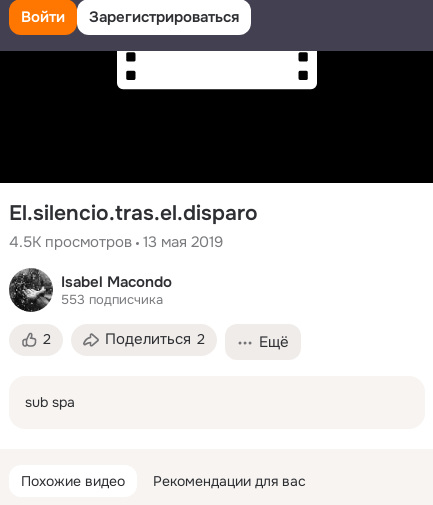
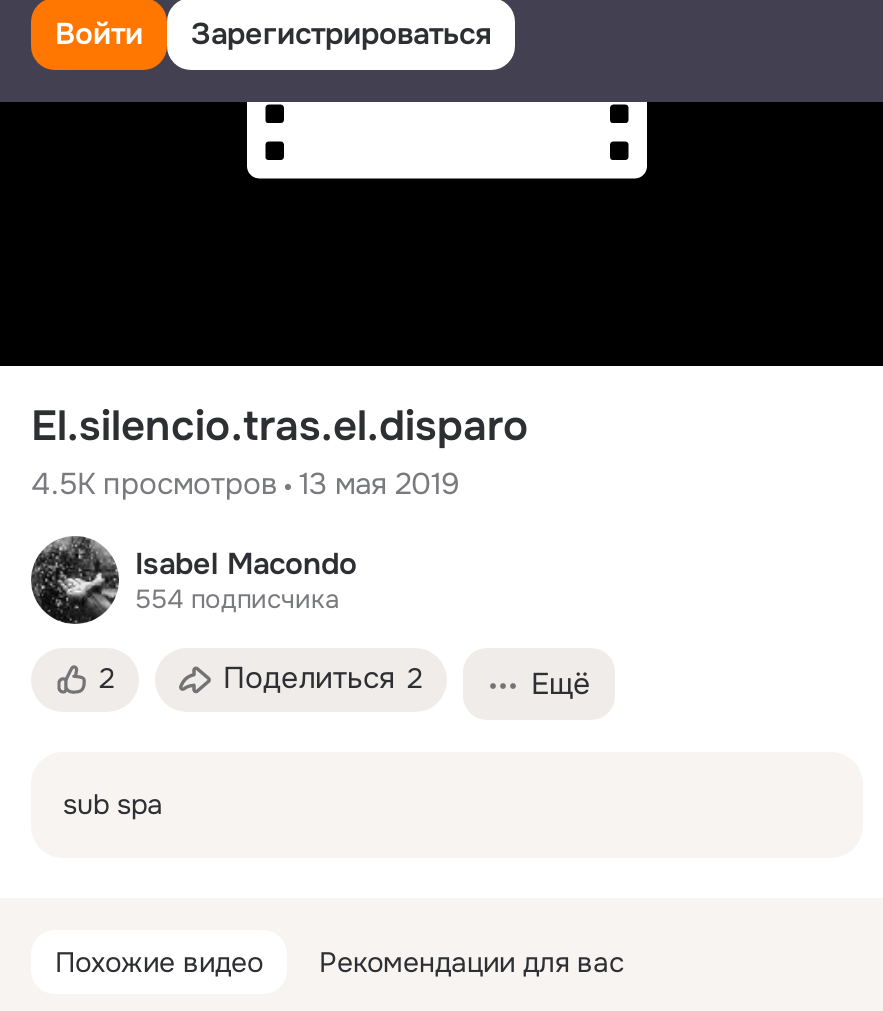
- 553 подписчика
+ 554 подписчика
